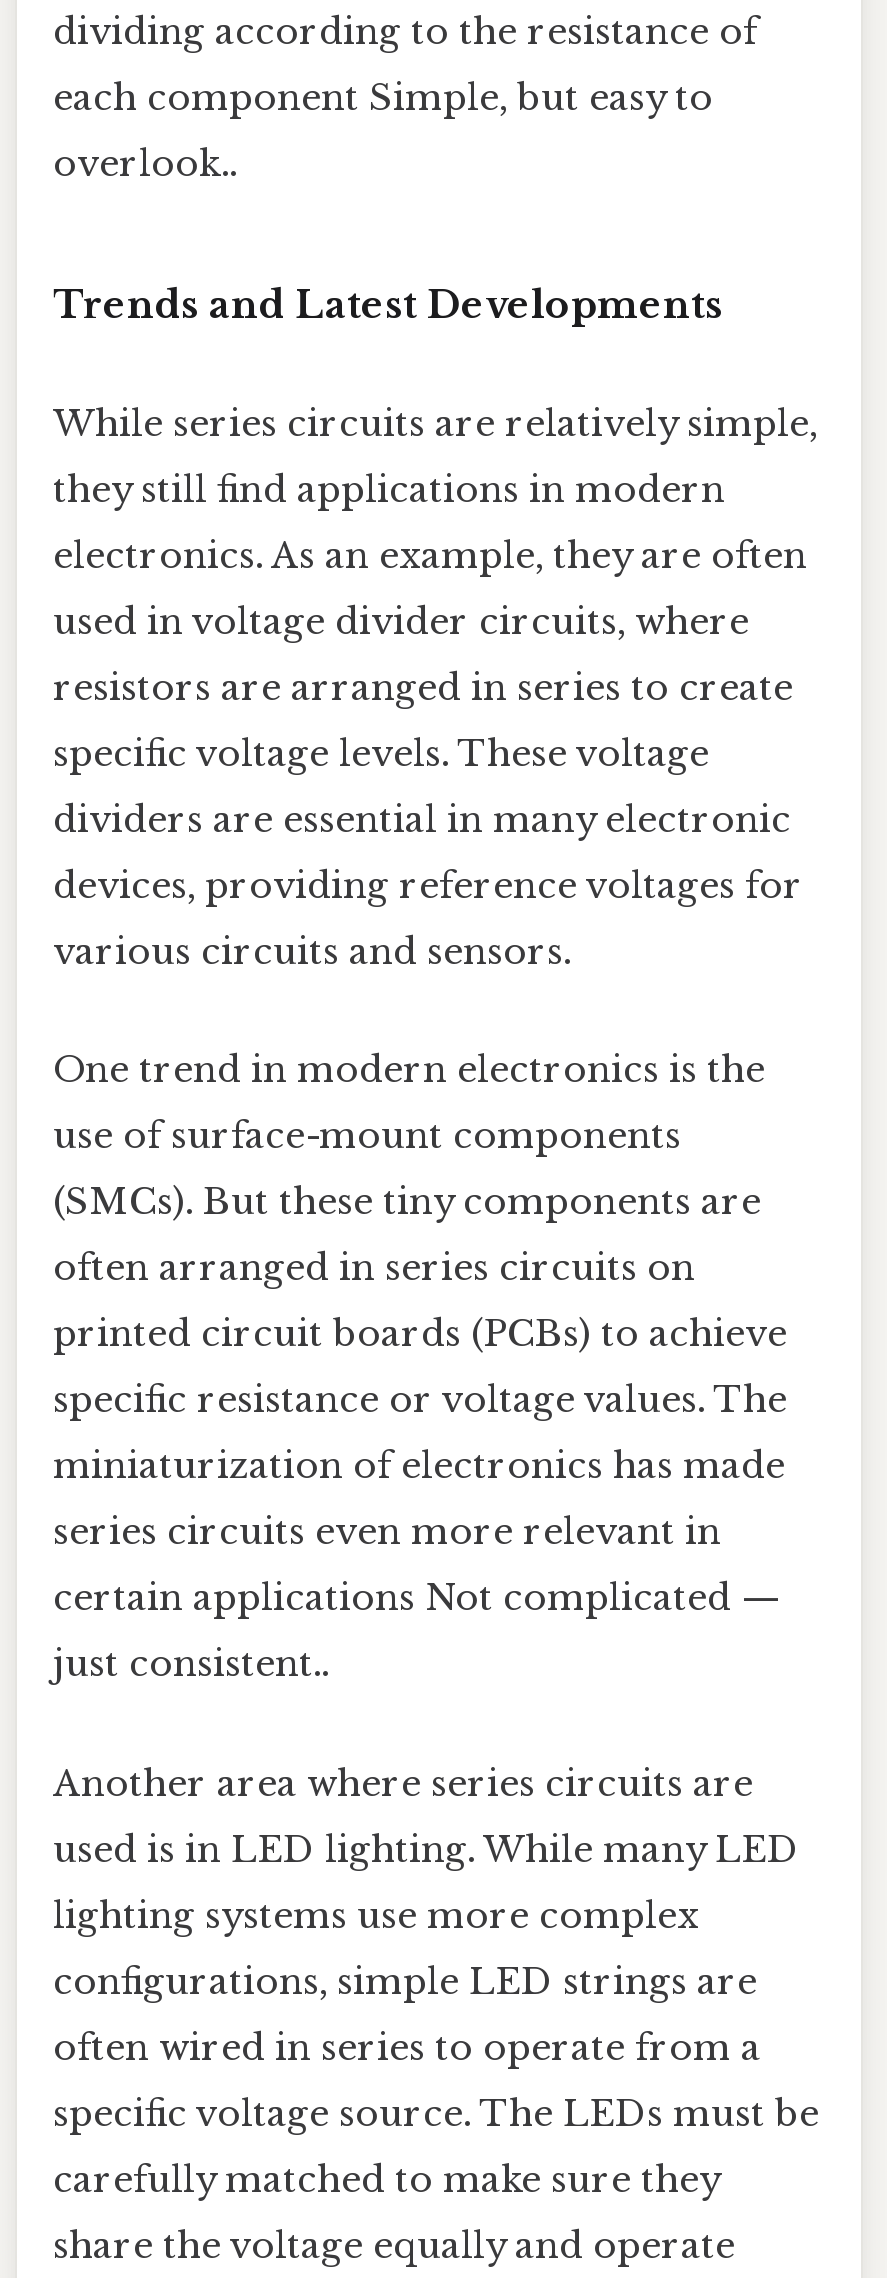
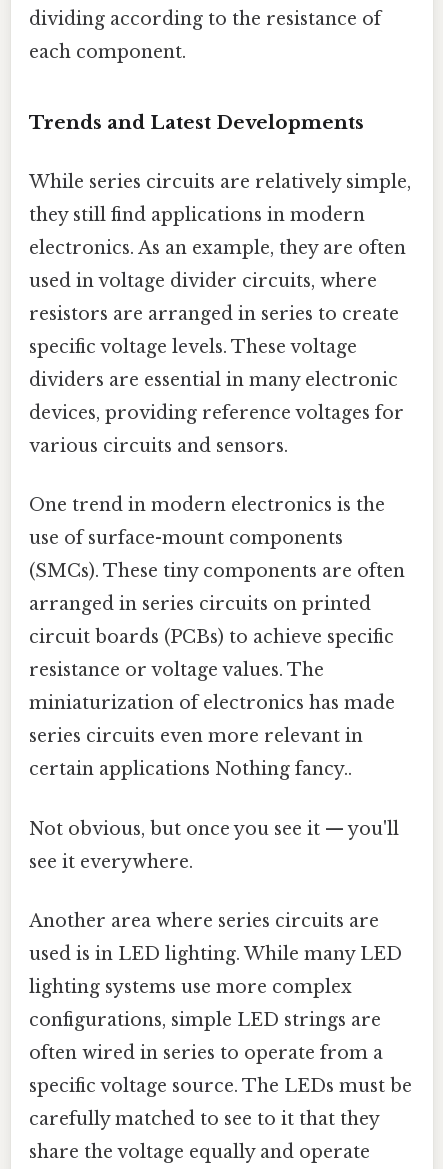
- each component Simple, but easy to
- overlook..
+ each component.

moved up: Trends and Latest Developments | While series circuits are relatively simple, | they still find applications in modern | ... | One trend in modern electronics is the | use of surface-mount components

- (SMCs). But these tiny components are
+ (SMCs). These tiny components are often

- often arranged in series circuits on
+ arranged in series circuits on printed

- printed circuit boards (PCBs) to achieve
+ circuit boards (PCBs) to achieve specific

- specific resistance or voltage values. The
+ resistance or voltage values. The

moved up: miniaturization of electronics has made | series circuits even more relevant in

- certain applications Not complicated —
- just consistent..
+ certain applications Nothing fancy..
+ Not obvious, but once you see it — you'll
+ see it everywhere.

- carefully matched to make sure they
+ carefully matched to see to it that they
